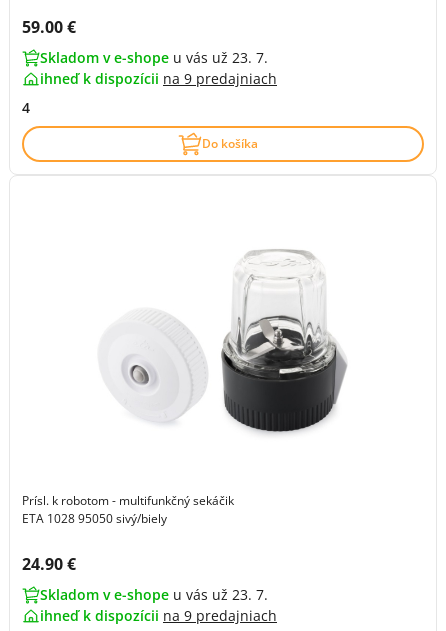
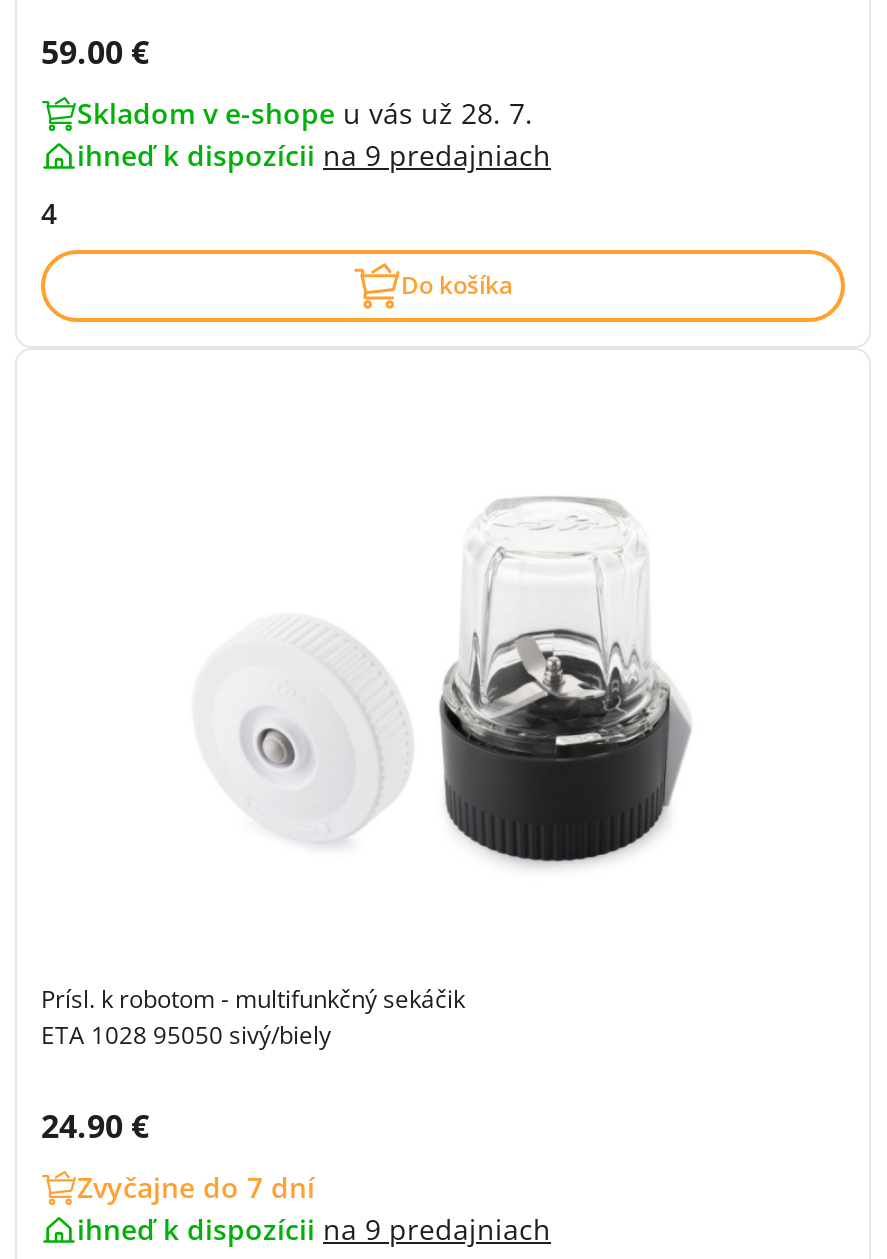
- Skladom v e-shope u vás už 23. 7.
+ Skladom v e-shope u vás už 28. 7.

- Skladom v e-shope u vás už 23. 7.
+ Zvyčajne do 7 dní
